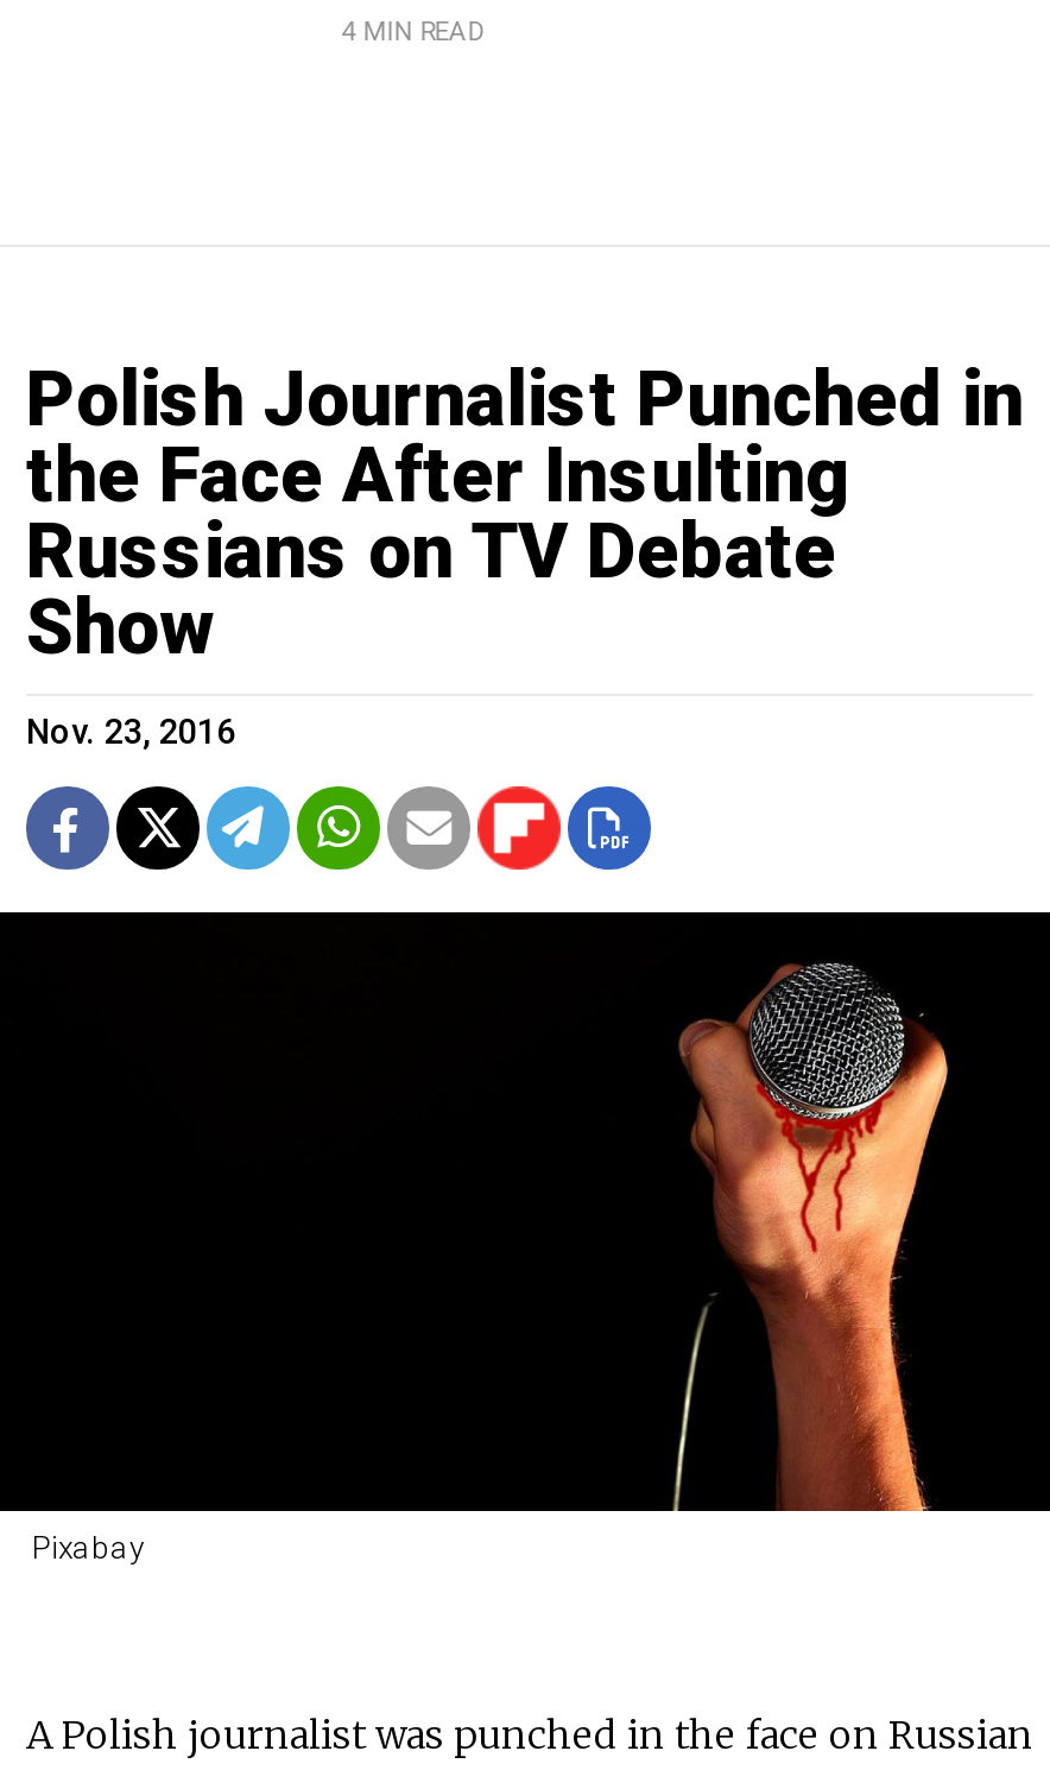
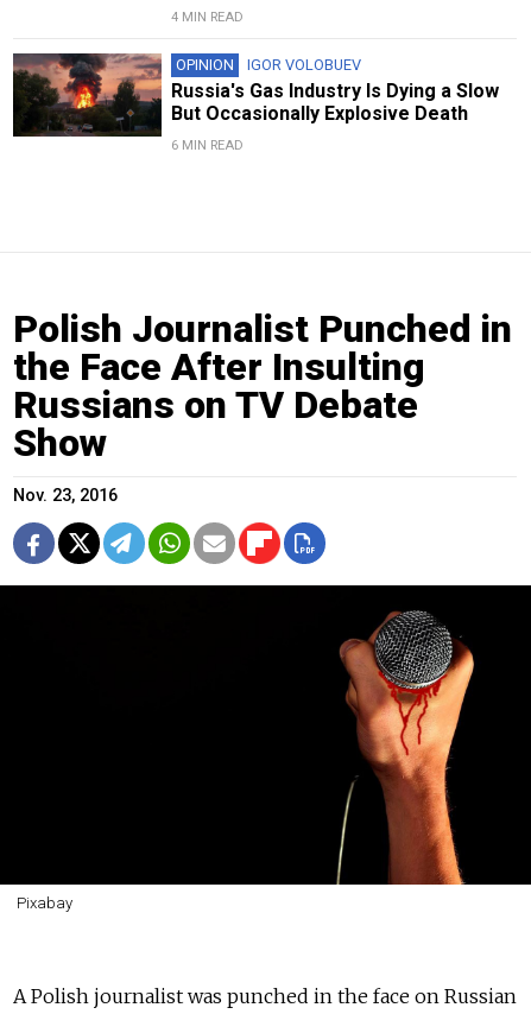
+ [image]
+ OPINION
+ IGOR VOLOBUEV
+ Russia's Gas Industry Is Dying a Slow
+ But Occasionally Explosive Death
+ 6 MIN READ
